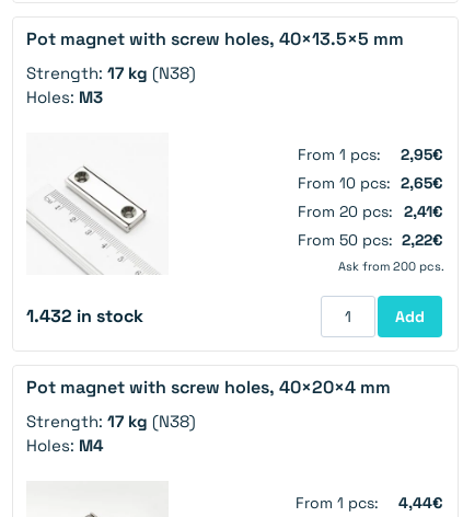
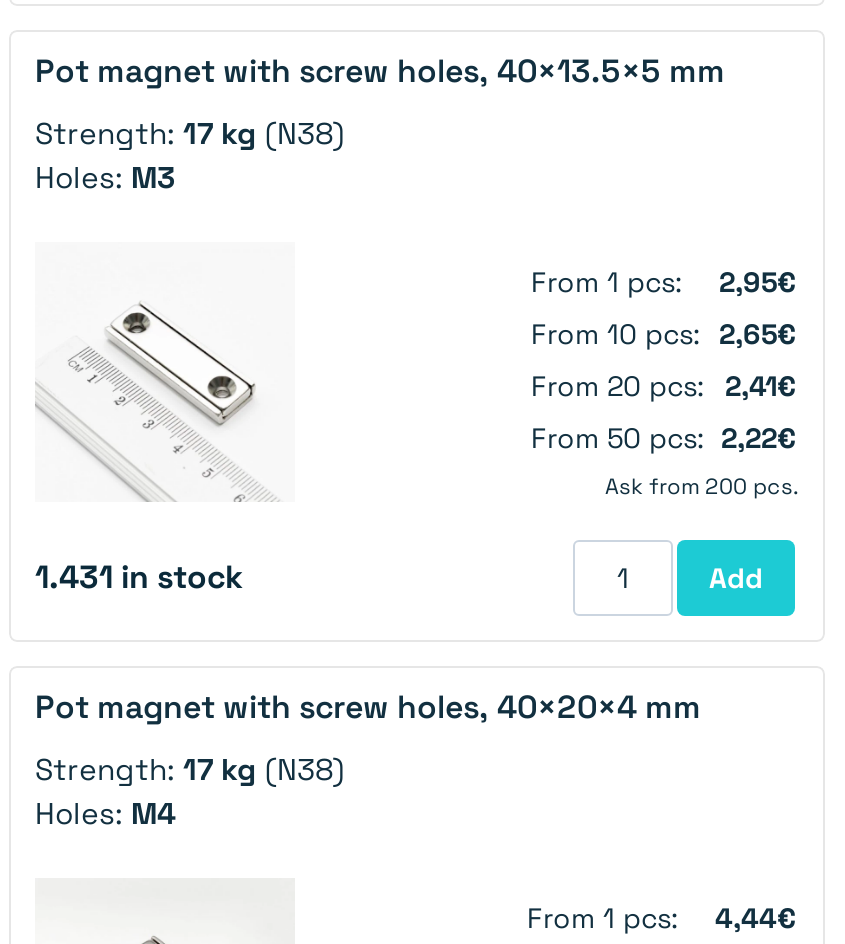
- 1.432 in stock
+ 1.431 in stock
